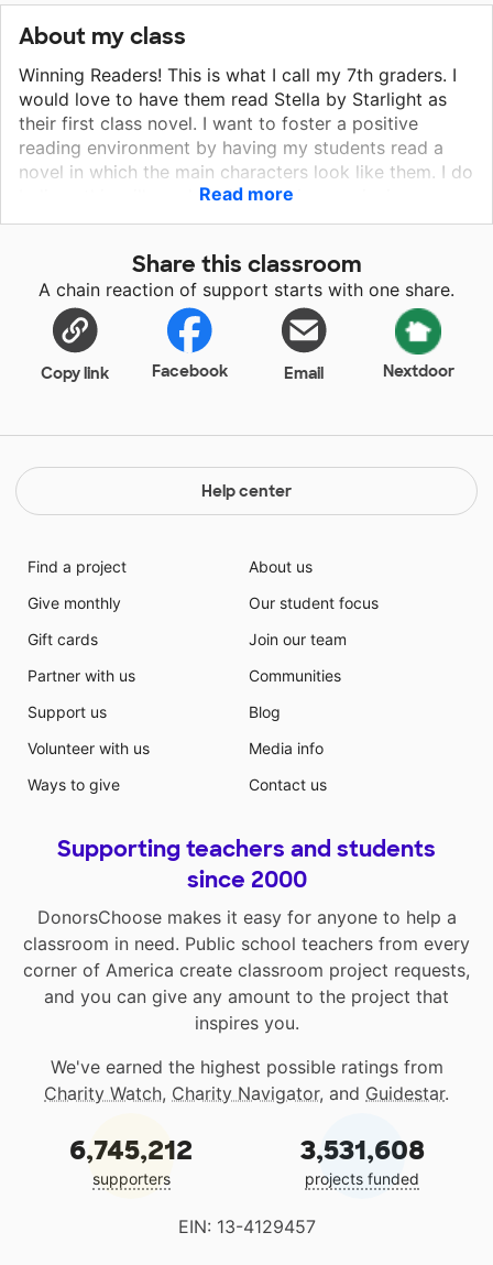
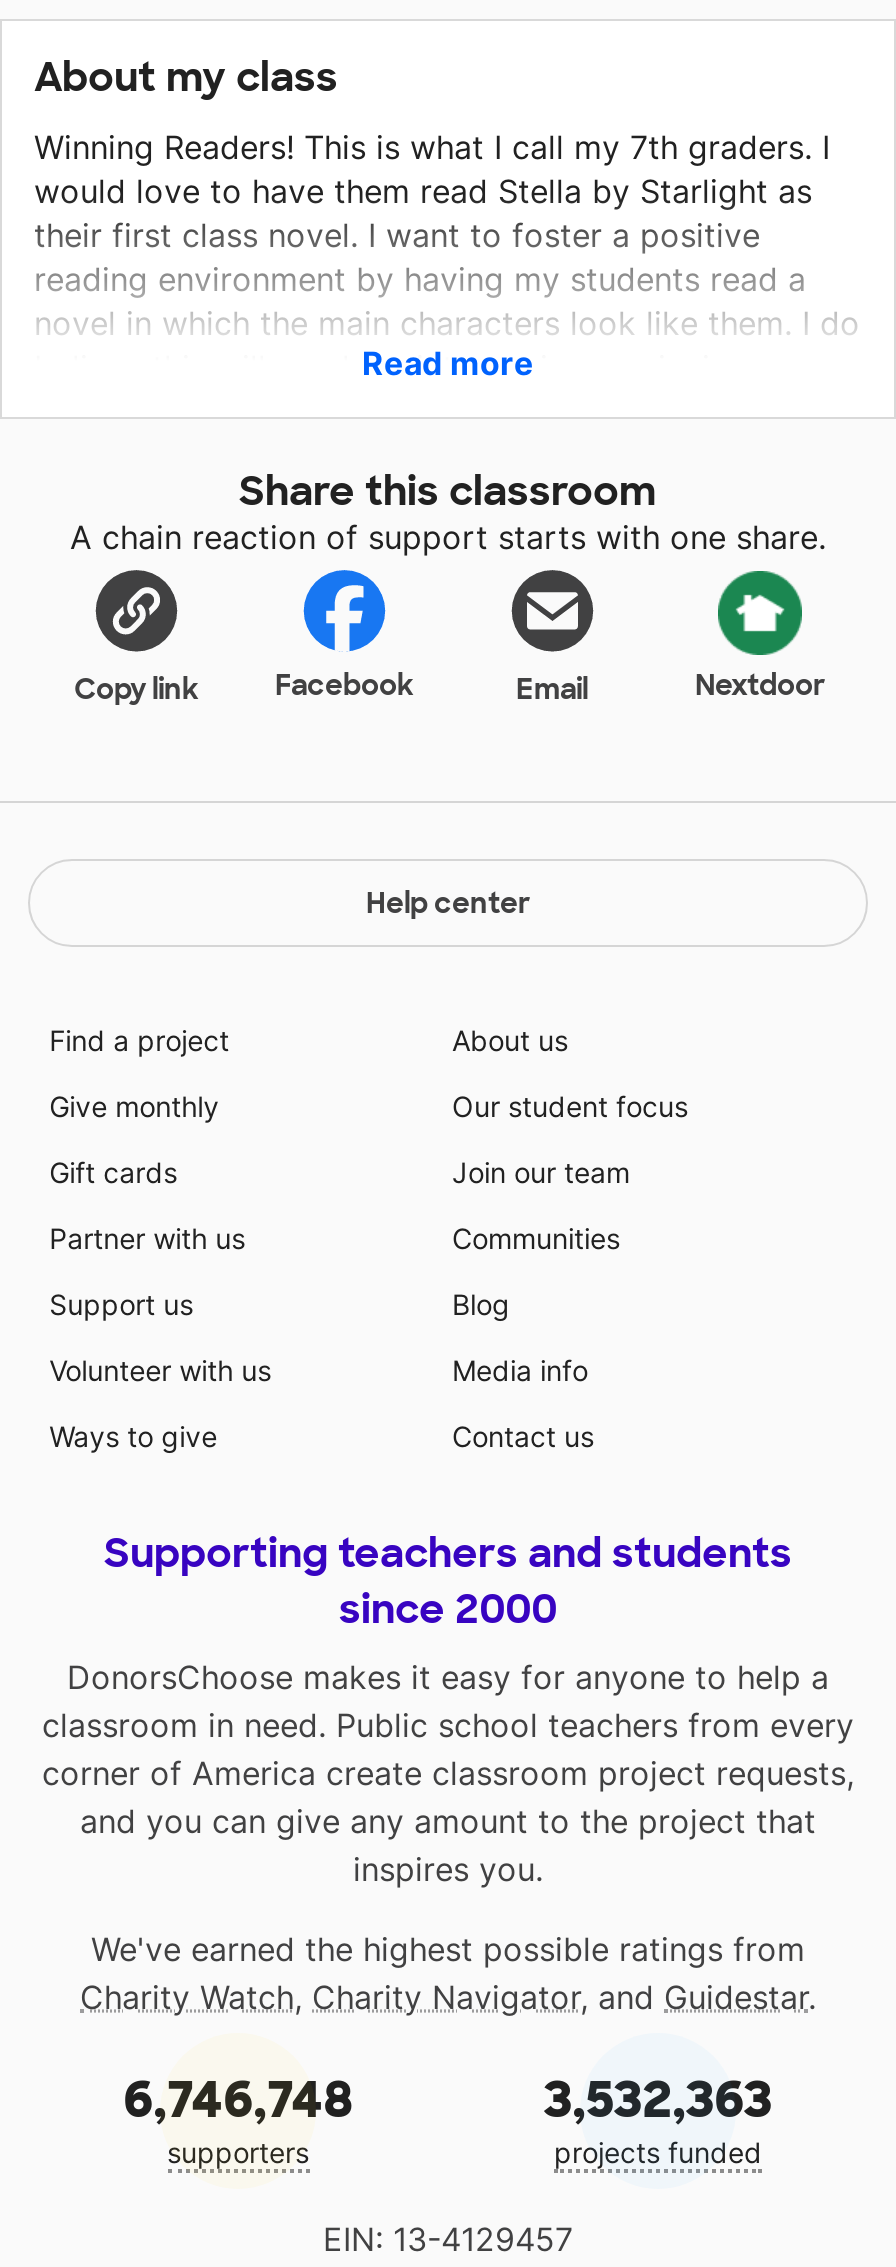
- 6,745,212
+ 6,746,748

- 3,531,608
+ 3,532,363
